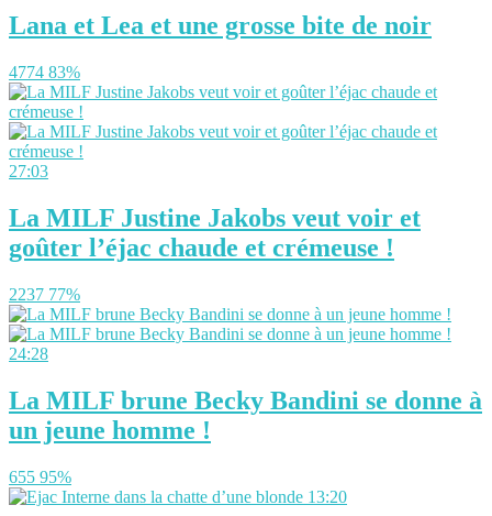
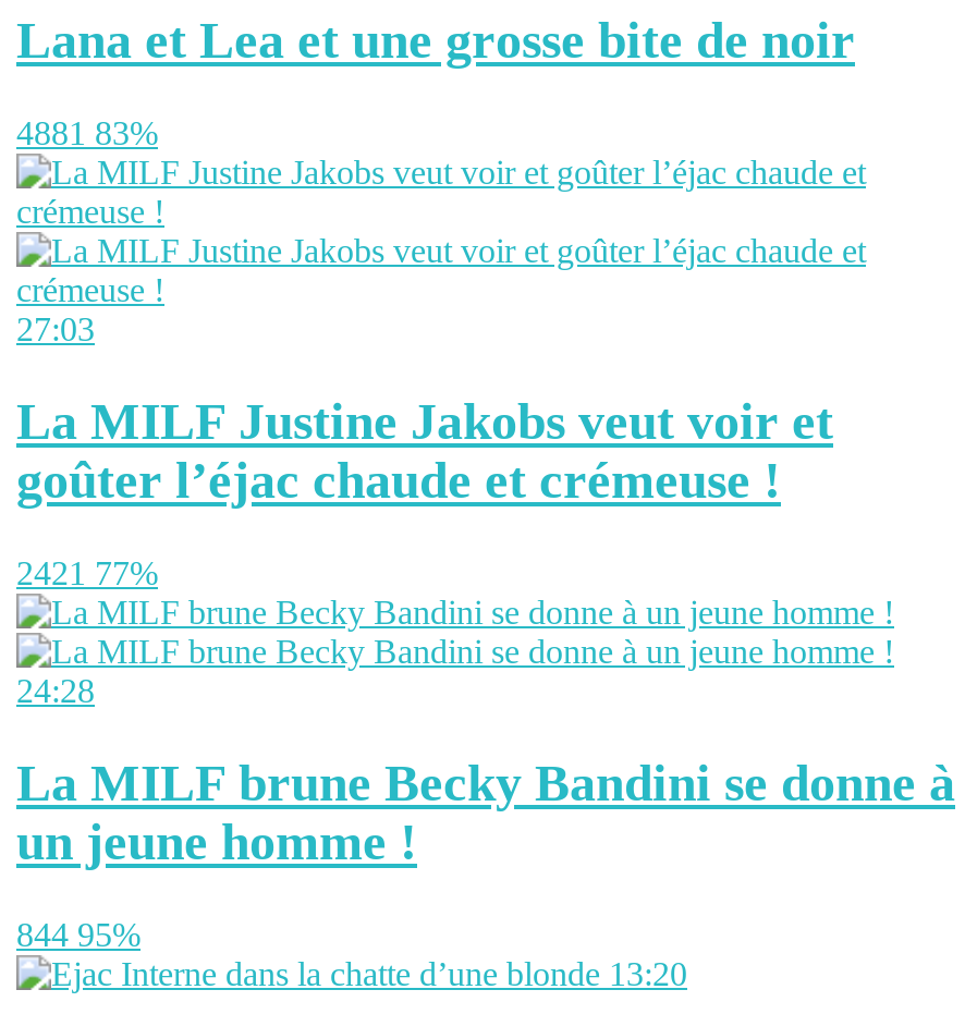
- 4774 83%
+ 4881 83%

- 2237 77%
+ 2421 77%

- 655 95%
+ 844 95%
